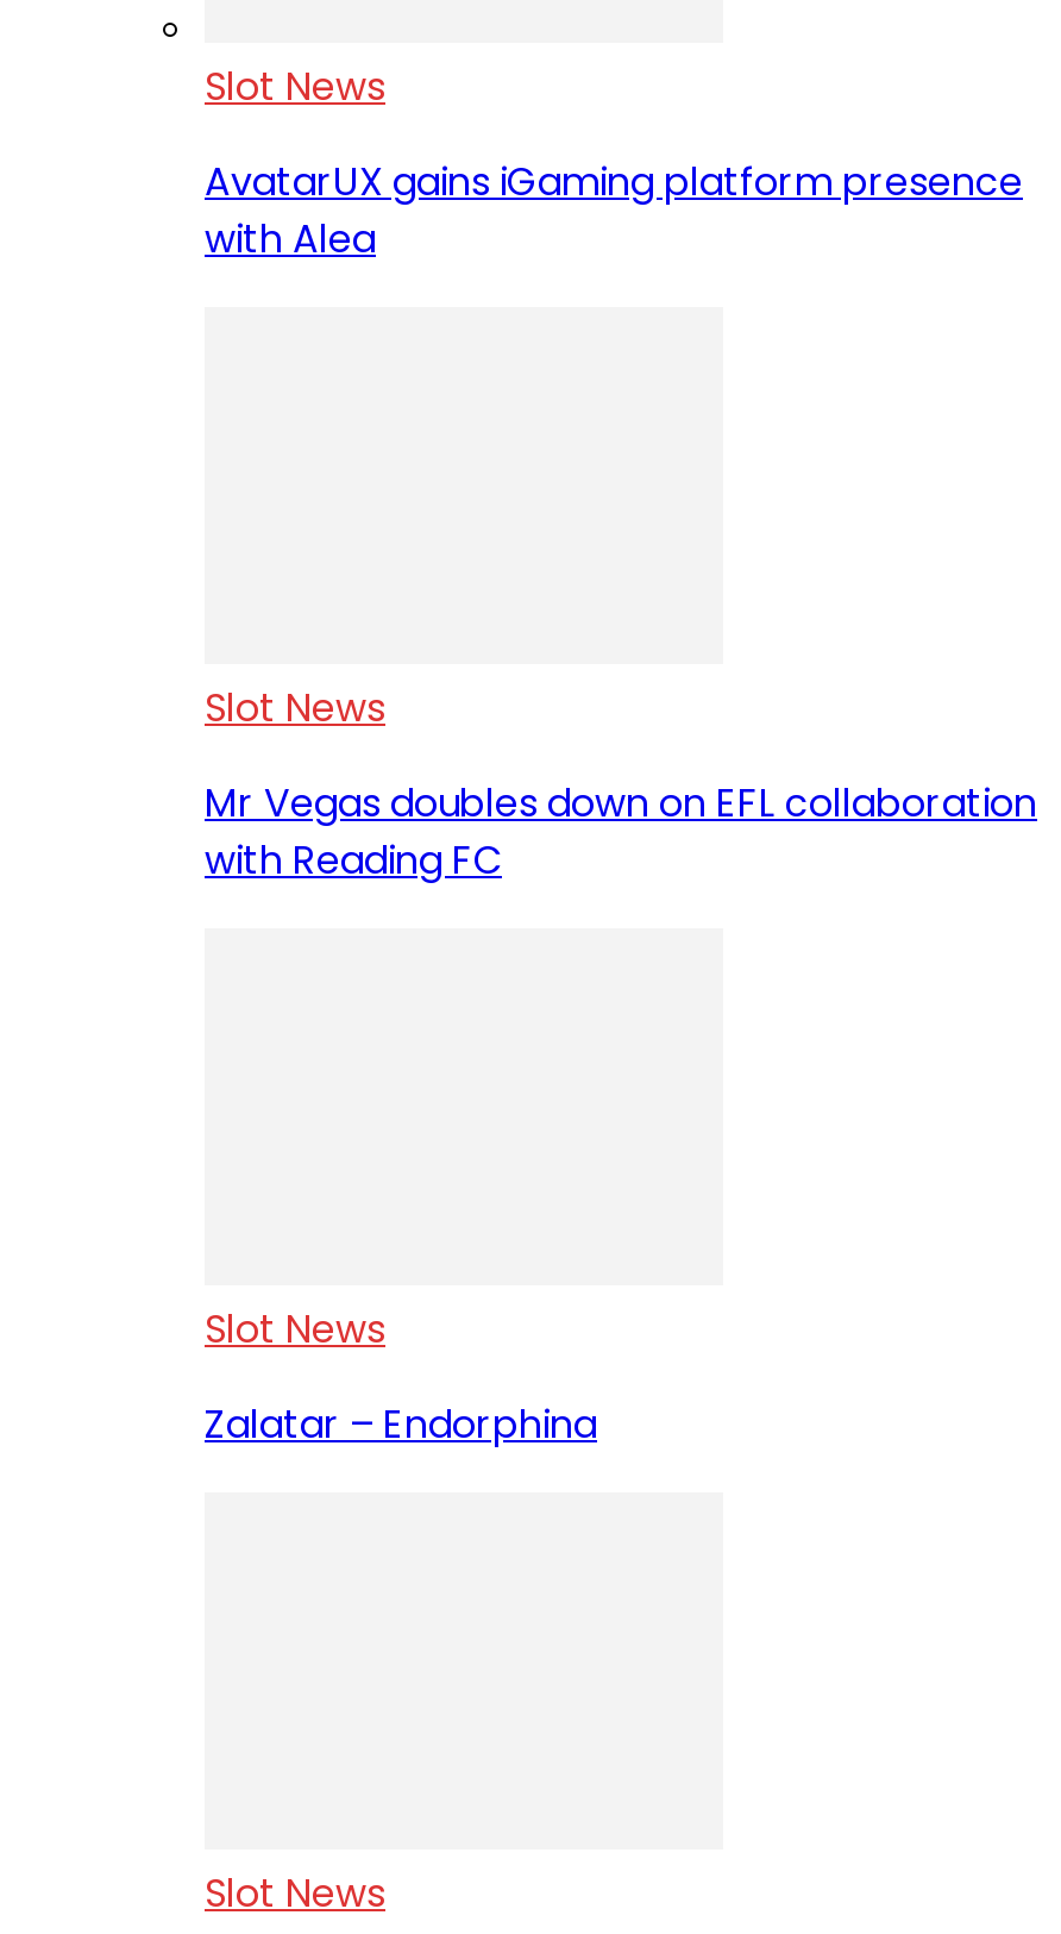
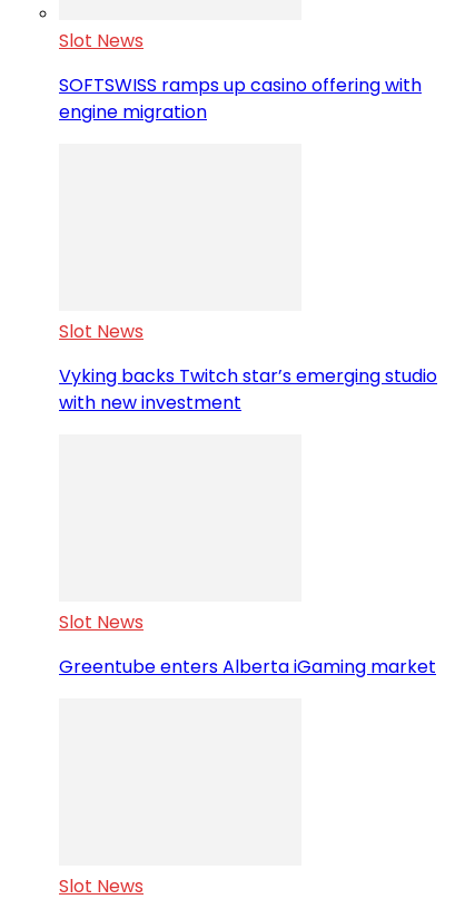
- AvatarUX gains iGaming platform presence
- with Alea
+ SOFTSWISS ramps up casino offering with
+ engine migration

- Mr Vegas doubles down on EFL collaboration
- with Reading FC
+ Vyking backs Twitch star’s emerging studio
+ with new investment

- Zalatar – Endorphina
+ Greentube enters Alberta iGaming market
